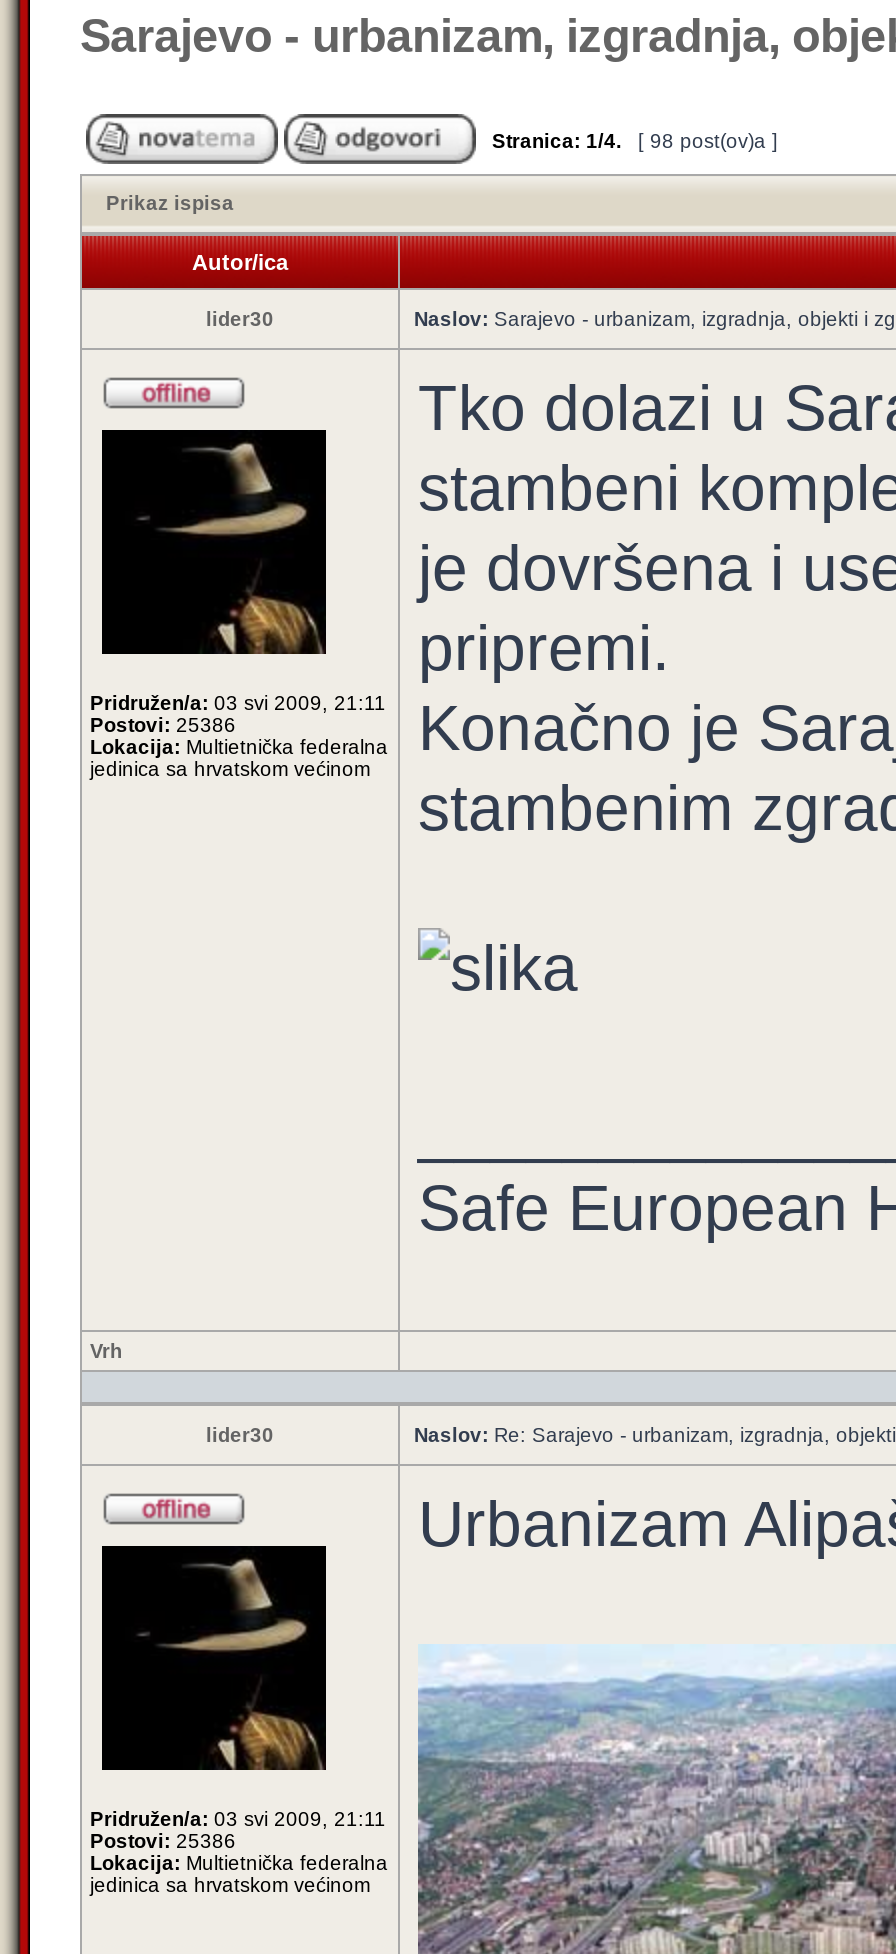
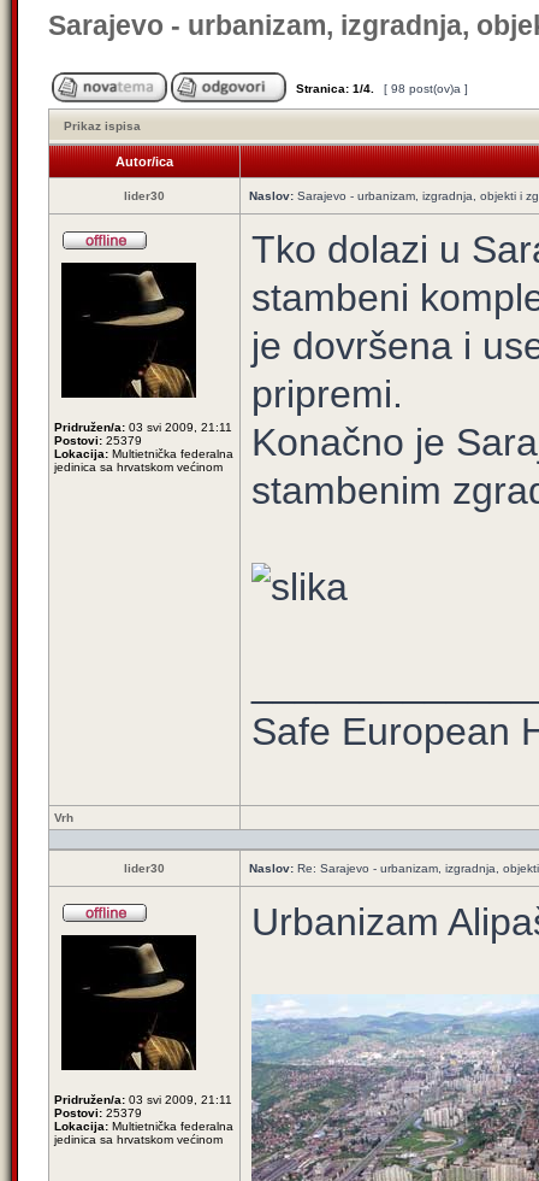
- Postovi: 25386
+ Postovi: 25379

- Postovi: 25386
+ Postovi: 25379
